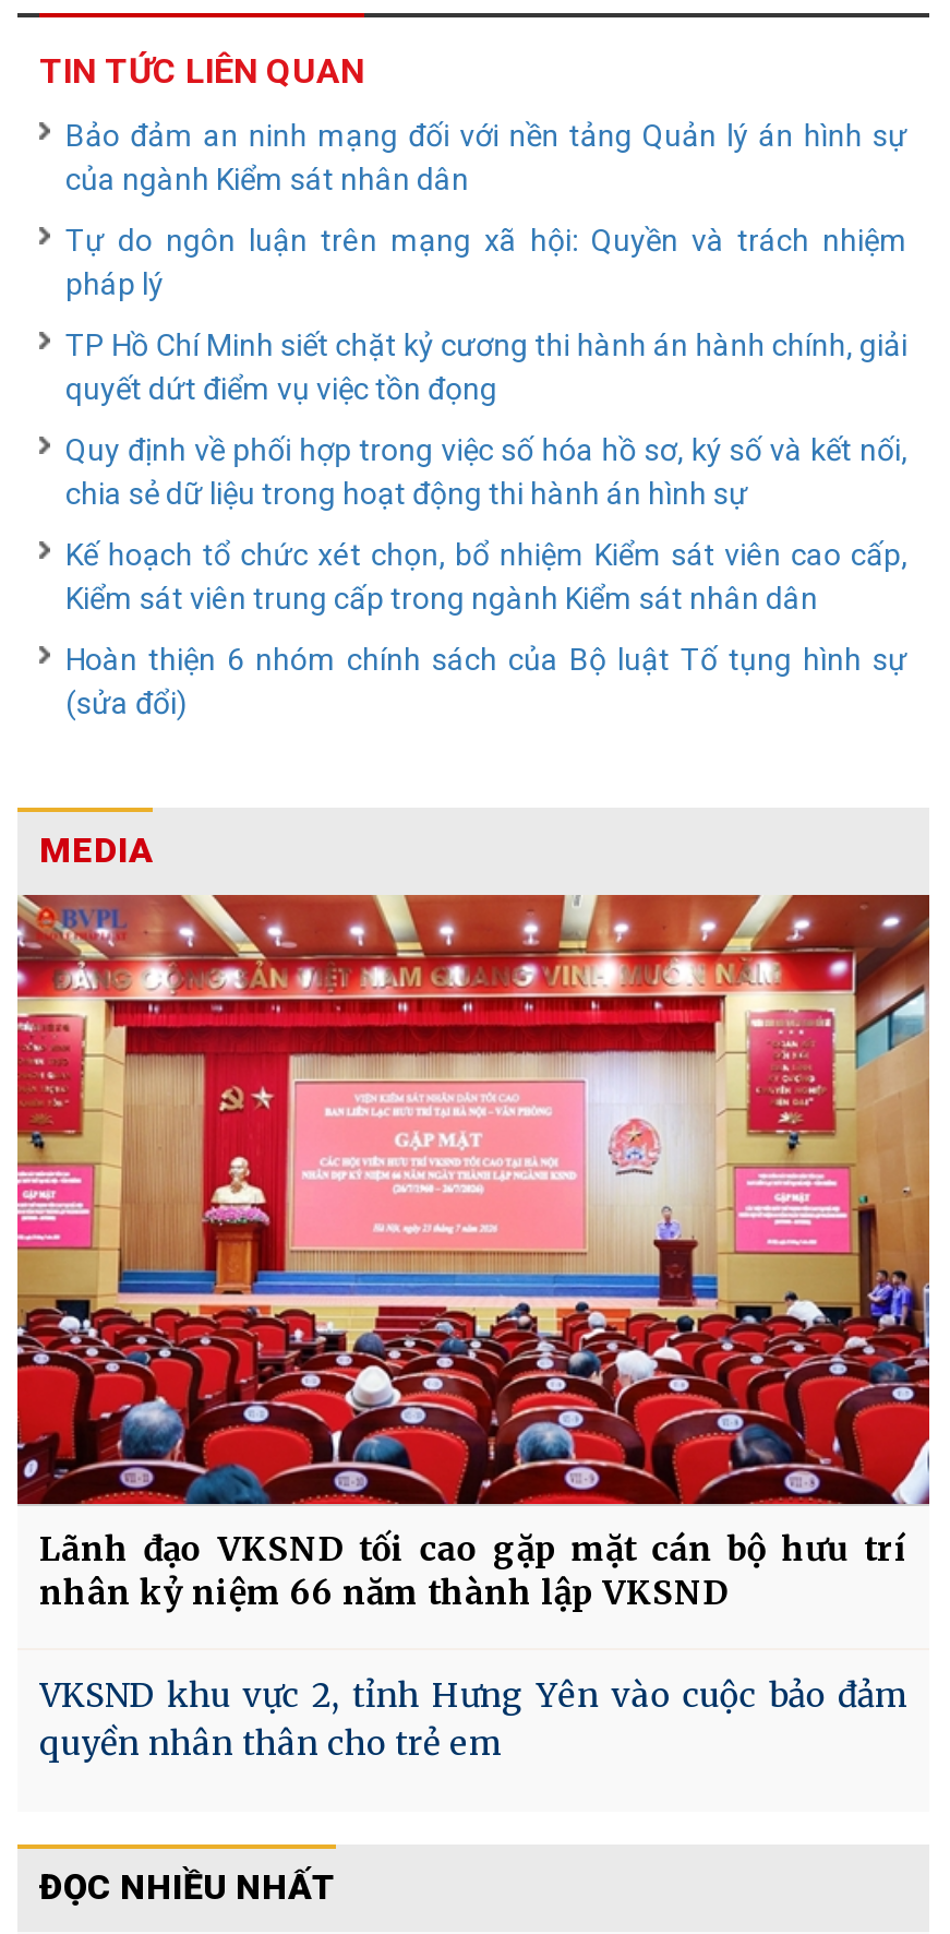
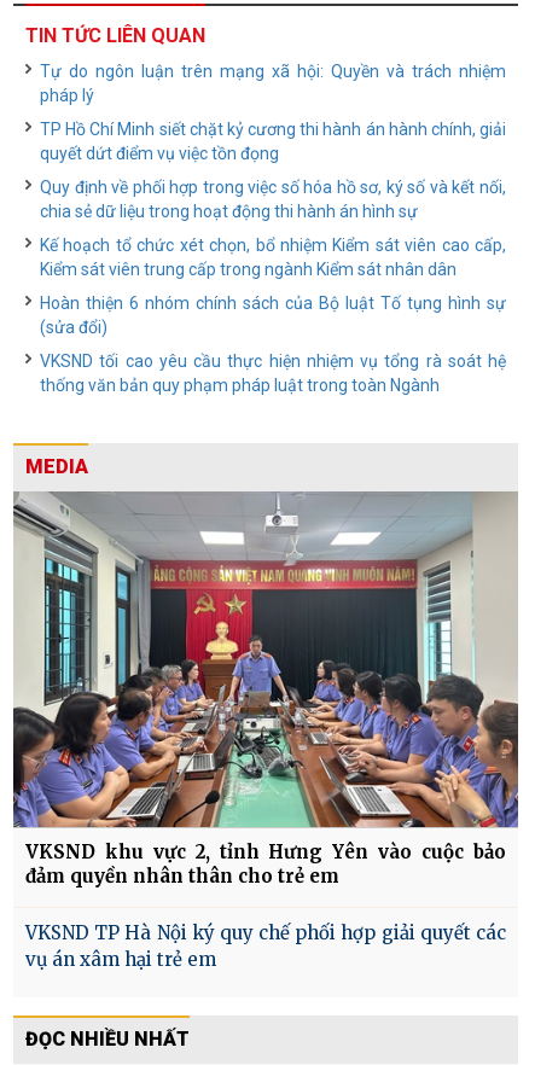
- Bảo đảm an ninh mạng đối với nền tảng Quản lý án hình sự
- của ngành Kiểm sát nhân dân

moved up: Tự do ngôn luận trên mạng xã hội: Quyền và trách nhiệm | pháp lý | TP Hồ Chí Minh siết chặt kỷ cương thi hành án hành chính, giải | ... | Hoàn thiện 6 nhóm chính sách của Bộ luật Tố tụng hình sự | (sửa đổi)

+ VKSND tối cao yêu cầu thực hiện nhiệm vụ tổng rà soát hệ
+ thống văn bản quy phạm pháp luật trong toàn Ngành

- [image]
- Lãnh đạo VKSND tối cao gặp mặt cán bộ hưu trí
- nhân kỷ niệm 66 năm thành lập VKSND
+ [image]
+ VKSND khu vực 2, tỉnh Hưng Yên vào cuộc bảo
+ đảm quyền nhân thân cho trẻ em

- VKSND khu vực 2, tỉnh Hưng Yên vào cuộc bảo đảm
- quyền nhân thân cho trẻ em
+ VKSND TP Hà Nội ký quy chế phối hợp giải quyết các
+ vụ án xâm hại trẻ em
